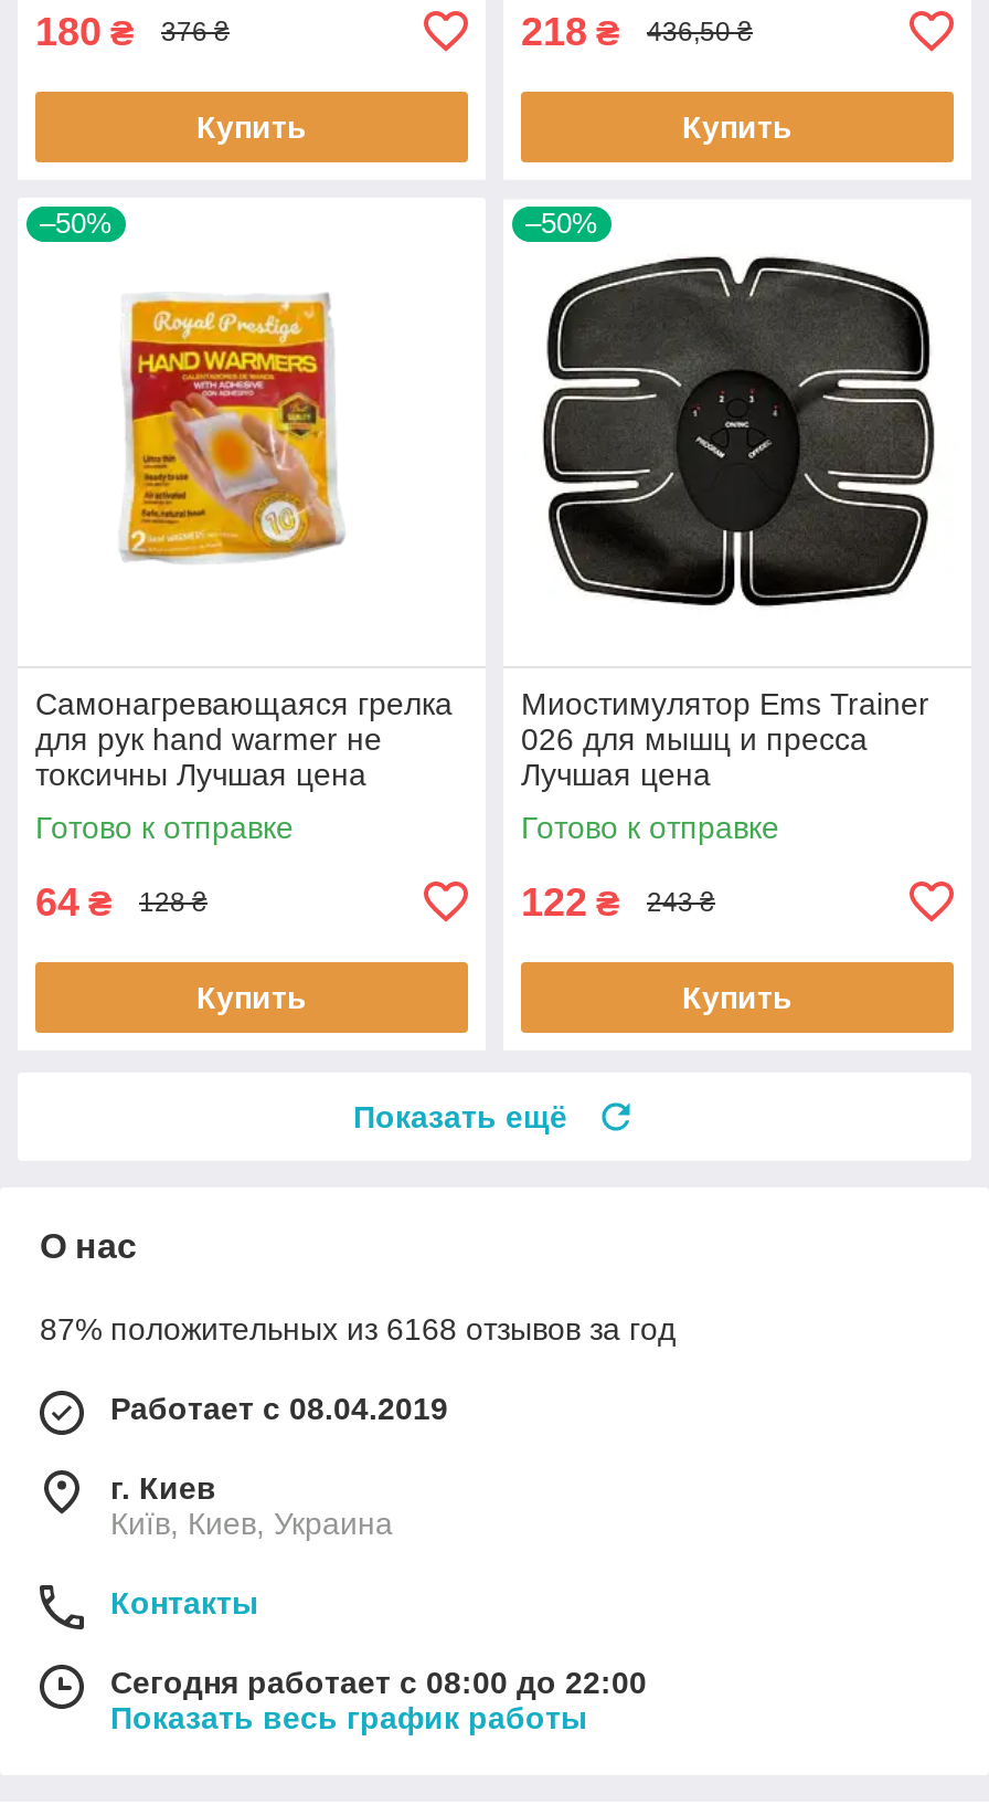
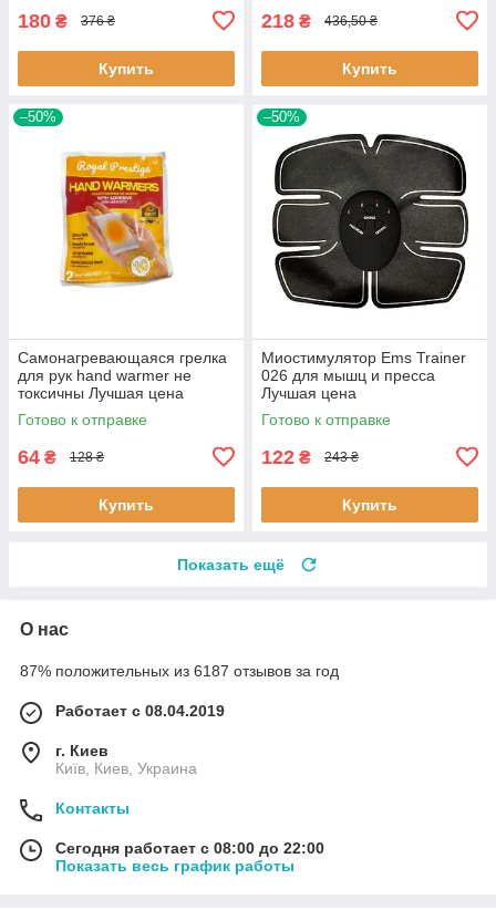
- 87% положительных из 6168 отзывов за год
+ 87% положительных из 6187 отзывов за год
